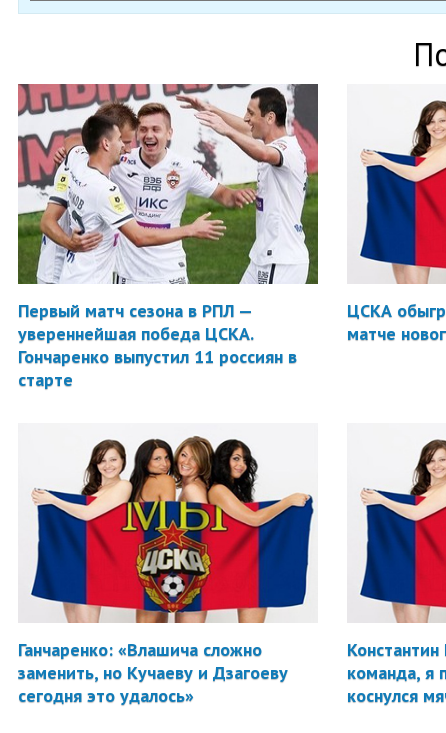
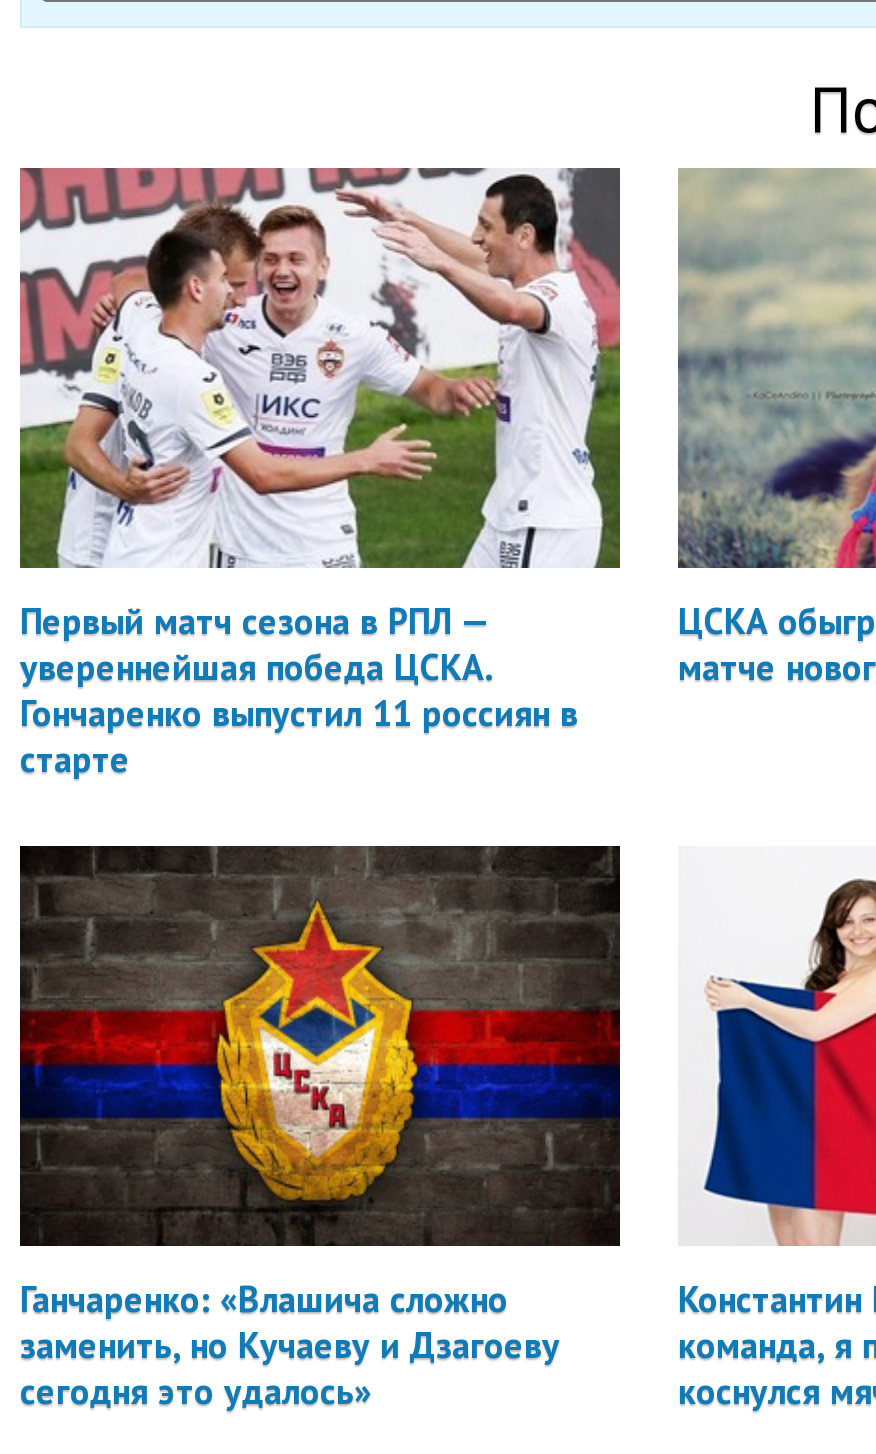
- [image]
+ [image]

- [image]
+ [image]
